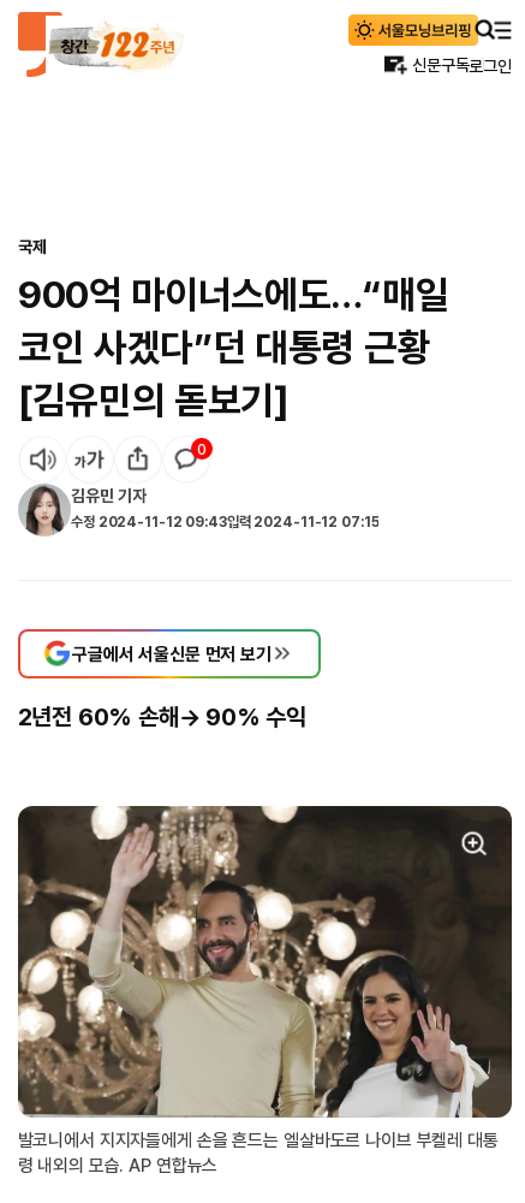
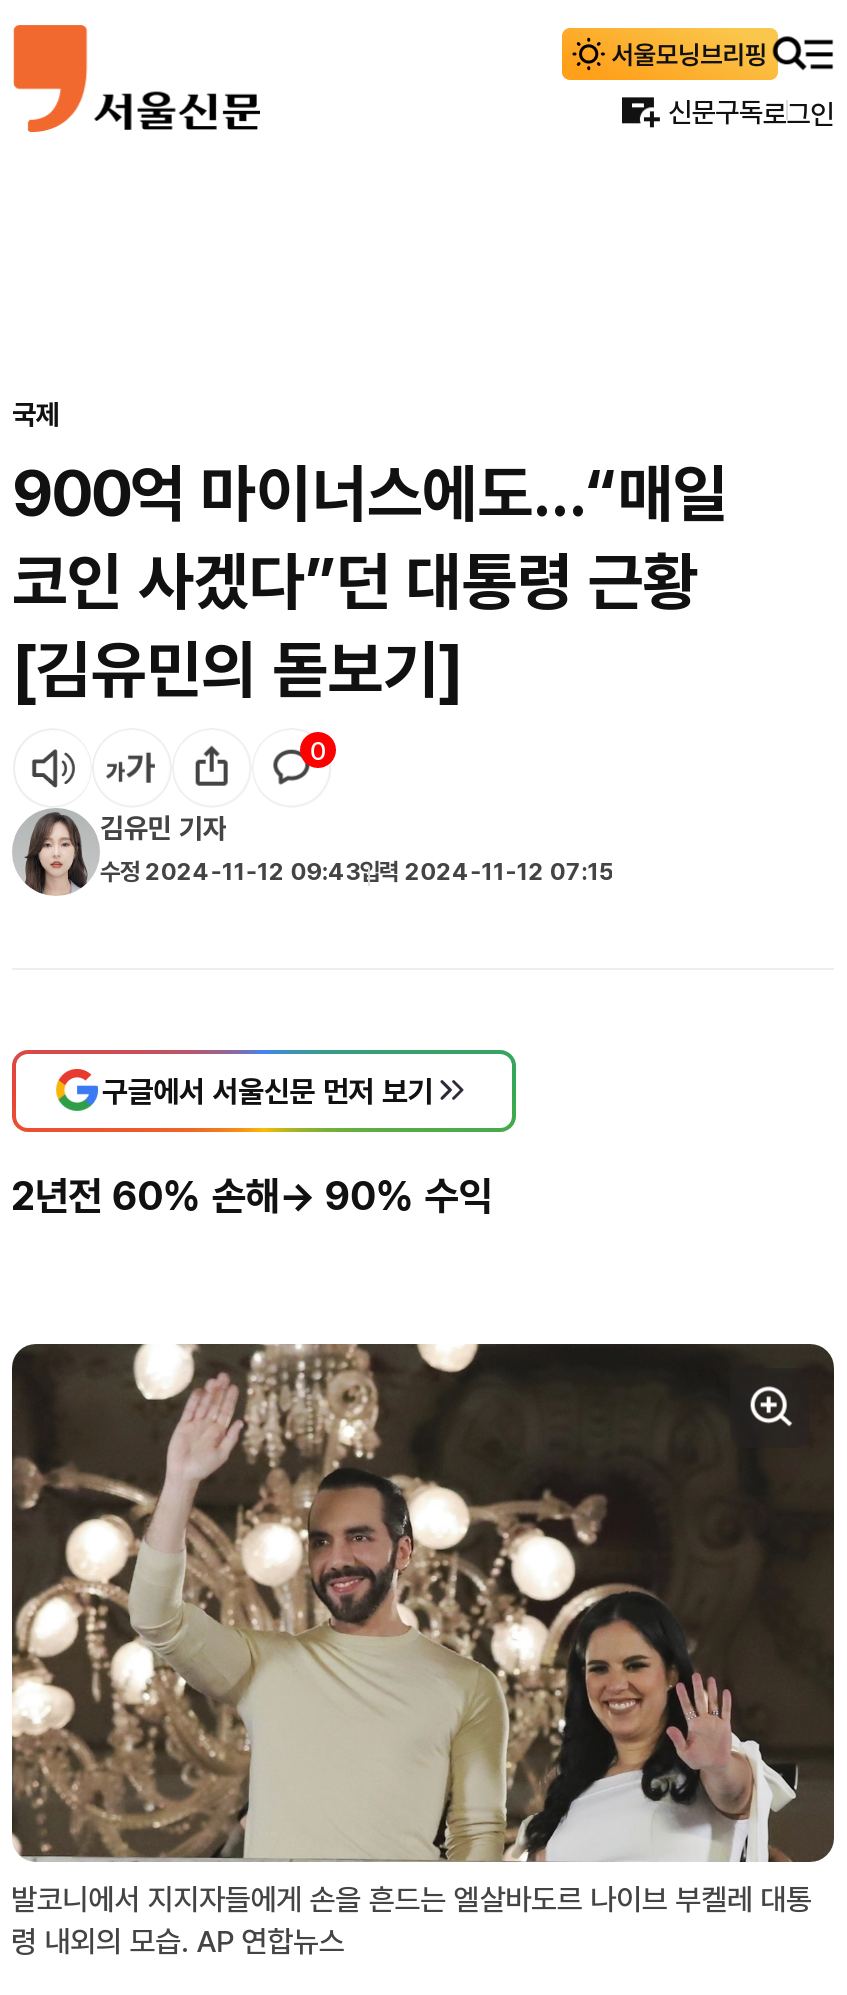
- [image]
+ [image]
